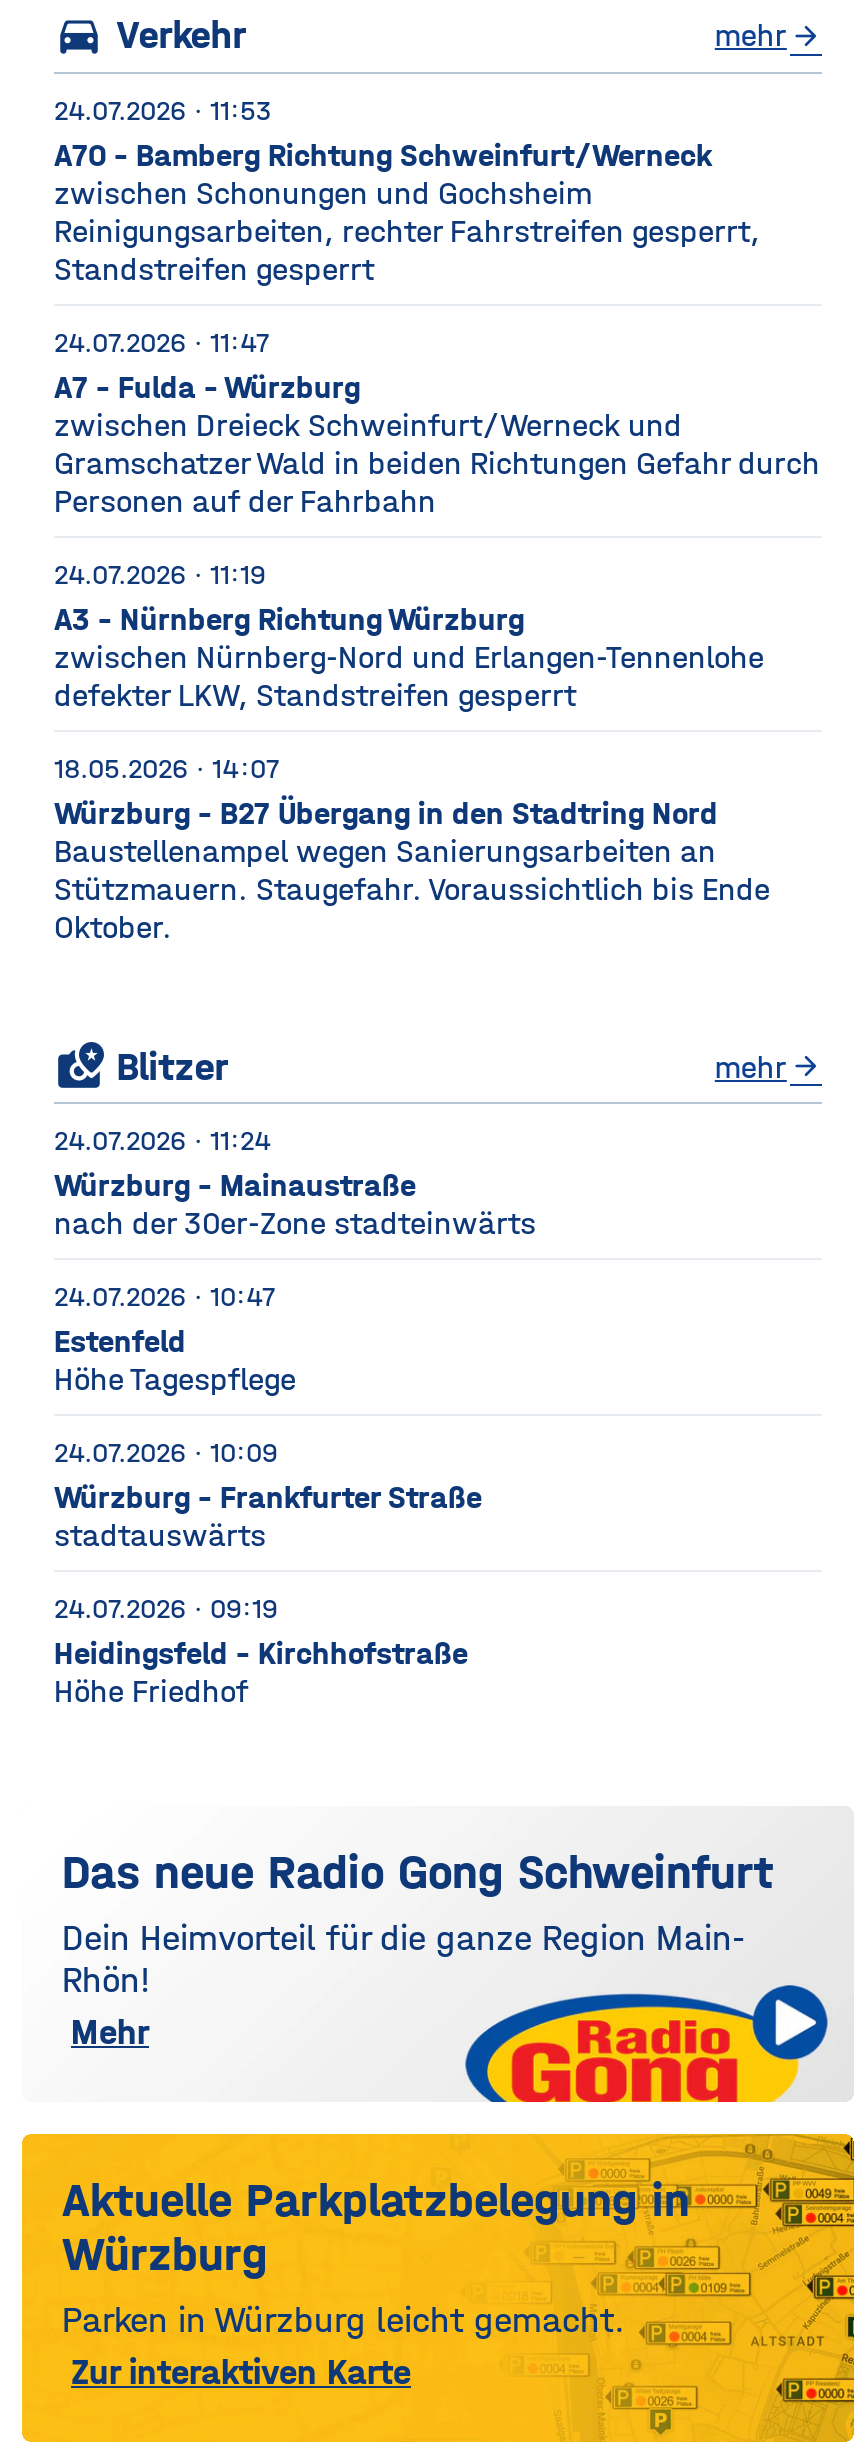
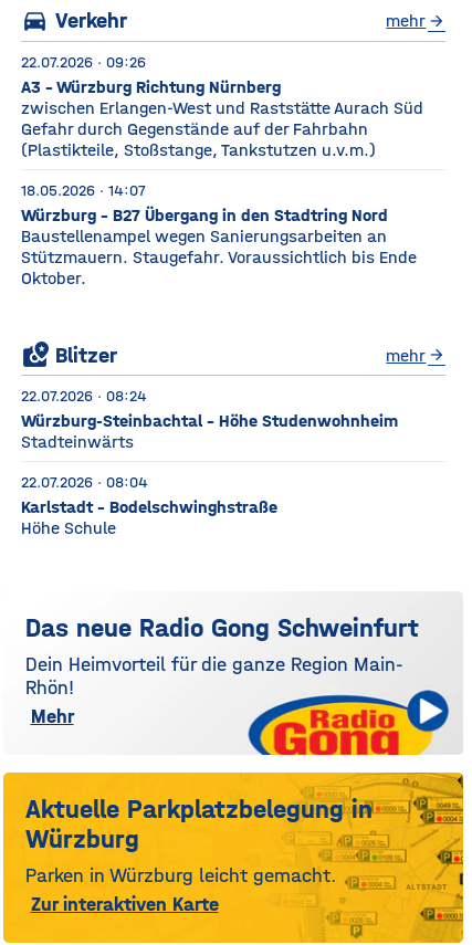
- 24.07.2026 · 11:53
- A70 - Bamberg Richtung Schweinfurt/Werneck
- zwischen Schonungen und Gochsheim
- Reinigungsarbeiten, rechter Fahrstreifen gesperrt,
- Standstreifen gesperrt
- 24.07.2026 · 11:47
- A7 - Fulda - Würzburg
- zwischen Dreieck Schweinfurt/Werneck und
- Gramschatzer Wald in beiden Richtungen Gefahr durch
- Personen auf der Fahrbahn
- 24.07.2026 · 11:19
- A3 - Nürnberg Richtung Würzburg
- zwischen Nürnberg-Nord und Erlangen-Tennenlohe
- defekter LKW, Standstreifen gesperrt
+ 22.07.2026 · 09:26
+ A3 - Würzburg Richtung Nürnberg
+ zwischen Erlangen-West und Raststätte Aurach Süd
+ Gefahr durch Gegenstände auf der Fahrbahn
+ (Plastikteile, Stoßstange, Tankstutzen u.v.m.)

- 24.07.2026 · 11:24
- Würzburg - Mainaustraße
- nach der 30er-Zone stadteinwärts
- 24.07.2026 · 10:47
- Estenfeld
- Höhe Tagespflege
- 24.07.2026 · 10:09
- Würzburg - Frankfurter Straße
- stadtauswärts
- 24.07.2026 · 09:19
- Heidingsfeld - Kirchhofstraße
- Höhe Friedhof
+ 22.07.2026 · 08:24
+ Würzburg-Steinbachtal - Höhe Studenwohnheim
+ Stadteinwärts
+ 22.07.2026 · 08:04
+ Karlstadt - Bodelschwinghstraße
+ Höhe Schule
